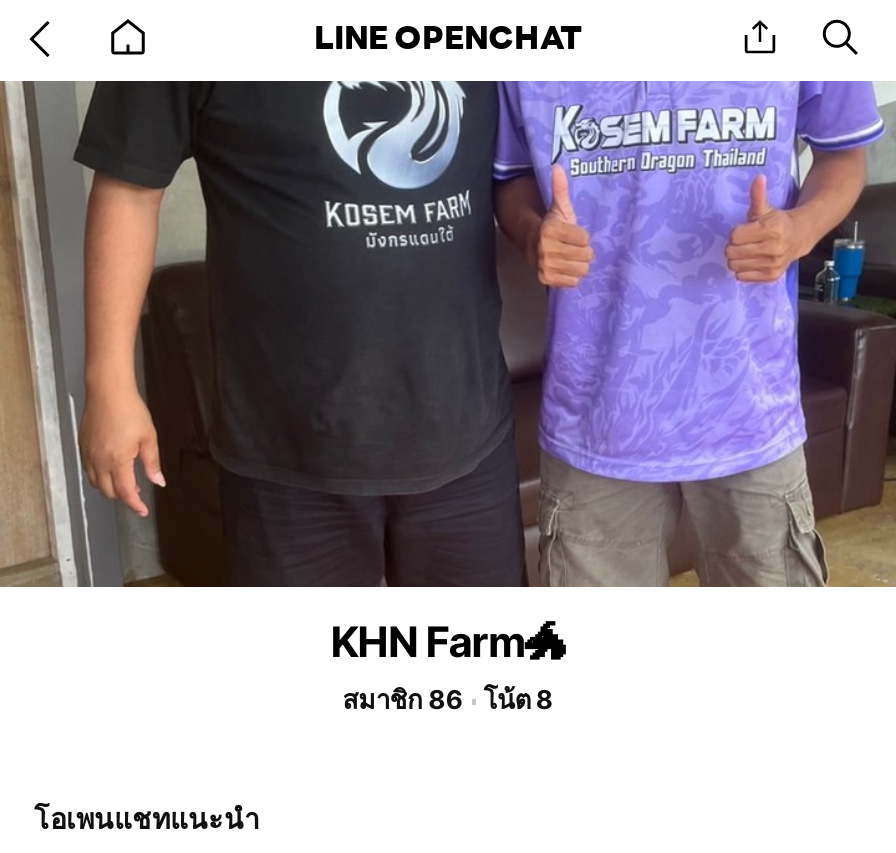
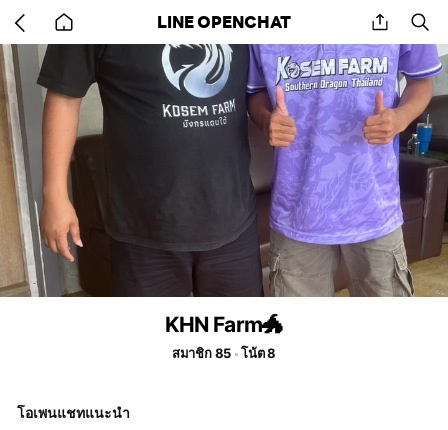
- สมาชิก 86 โน้ต 8
+ สมาชิก 85 โน้ต 8
